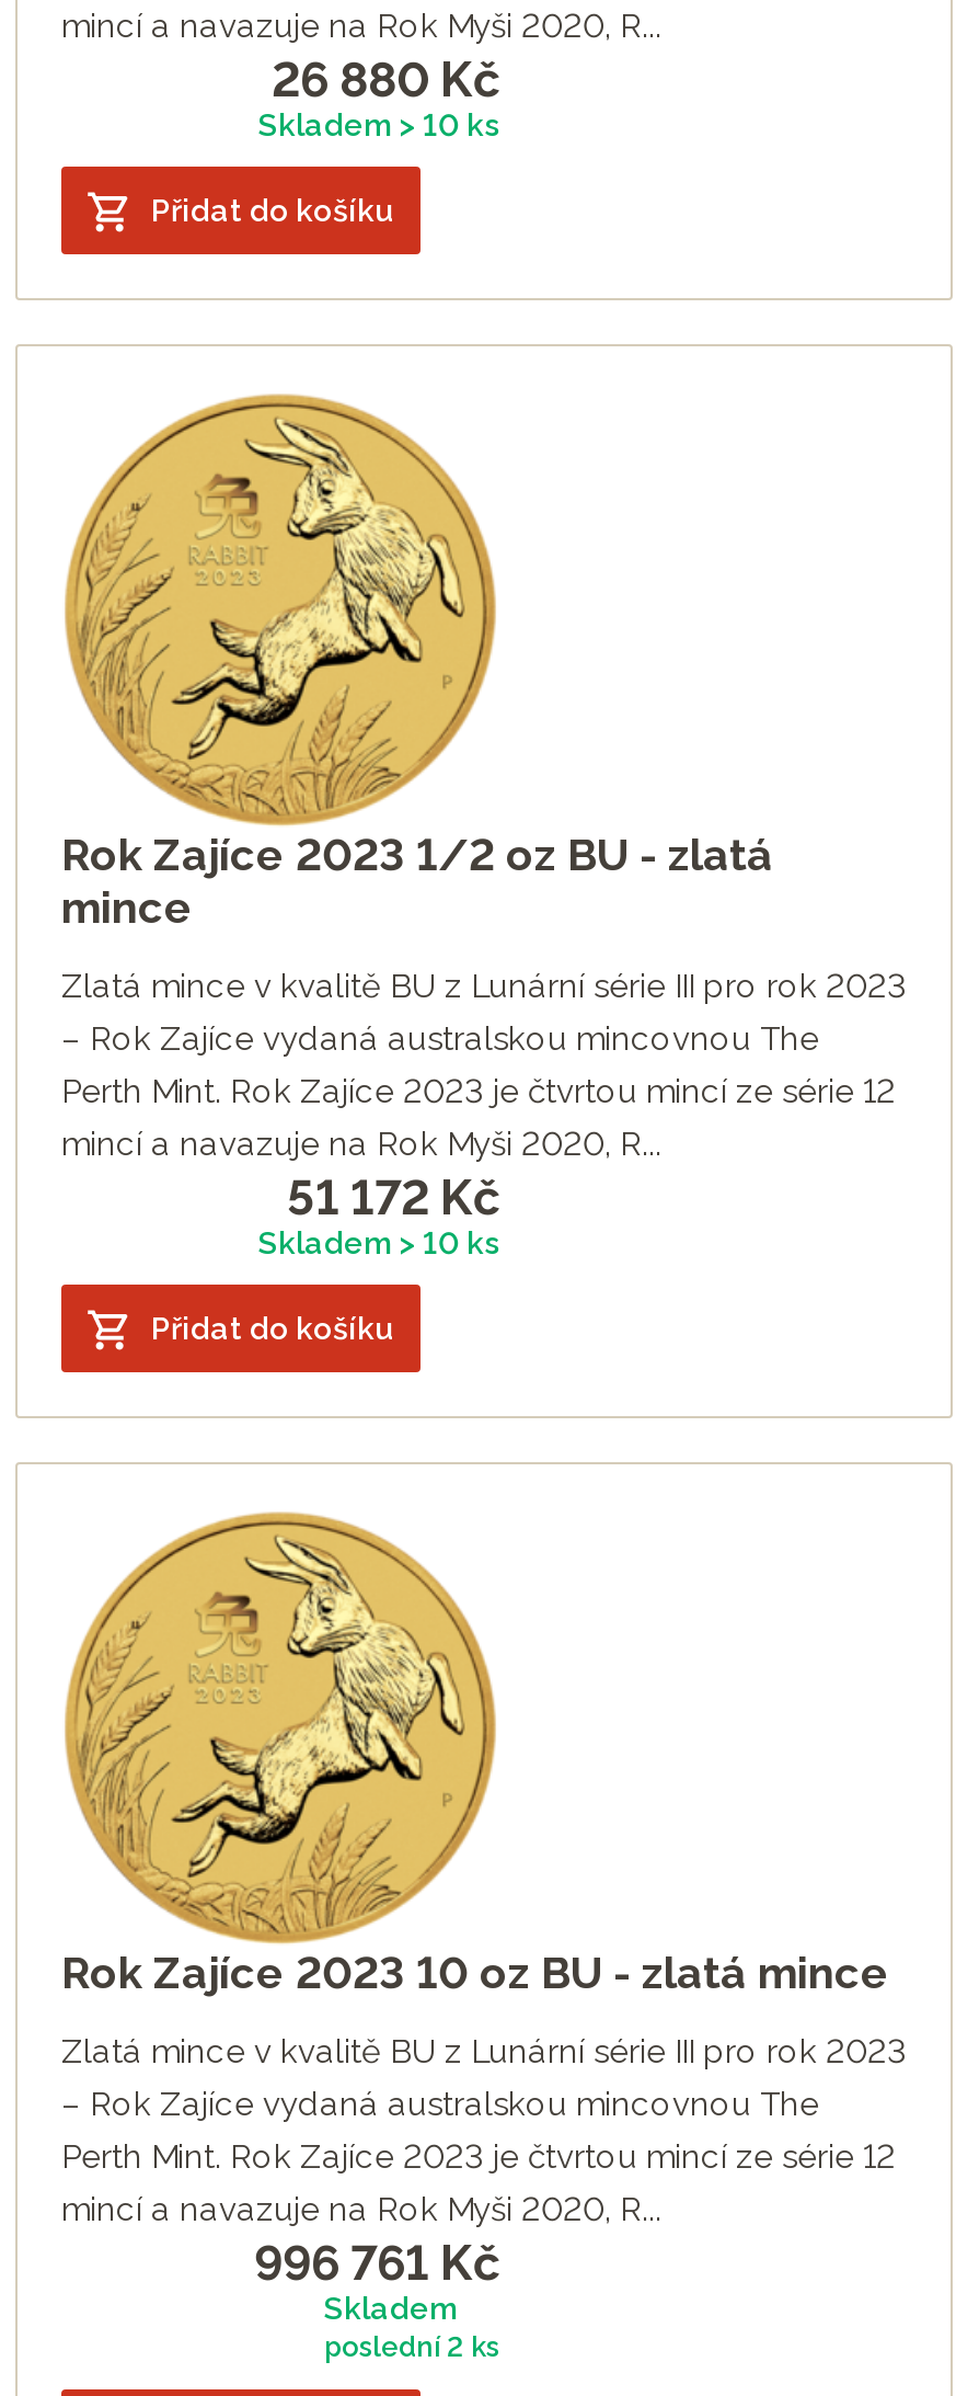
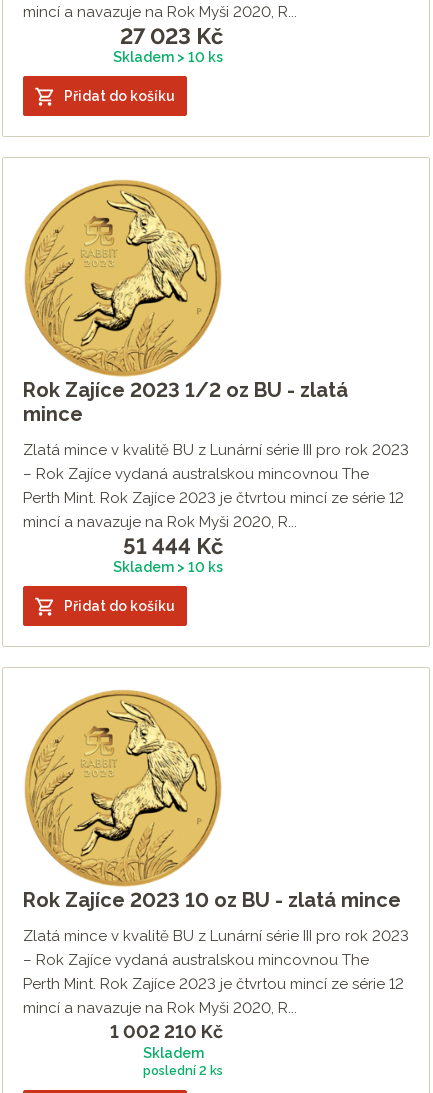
- 26 880 Kč
+ 27 023 Kč

- 51 172 Kč
+ 51 444 Kč

- 996 761 Kč
+ 1 002 210 Kč
